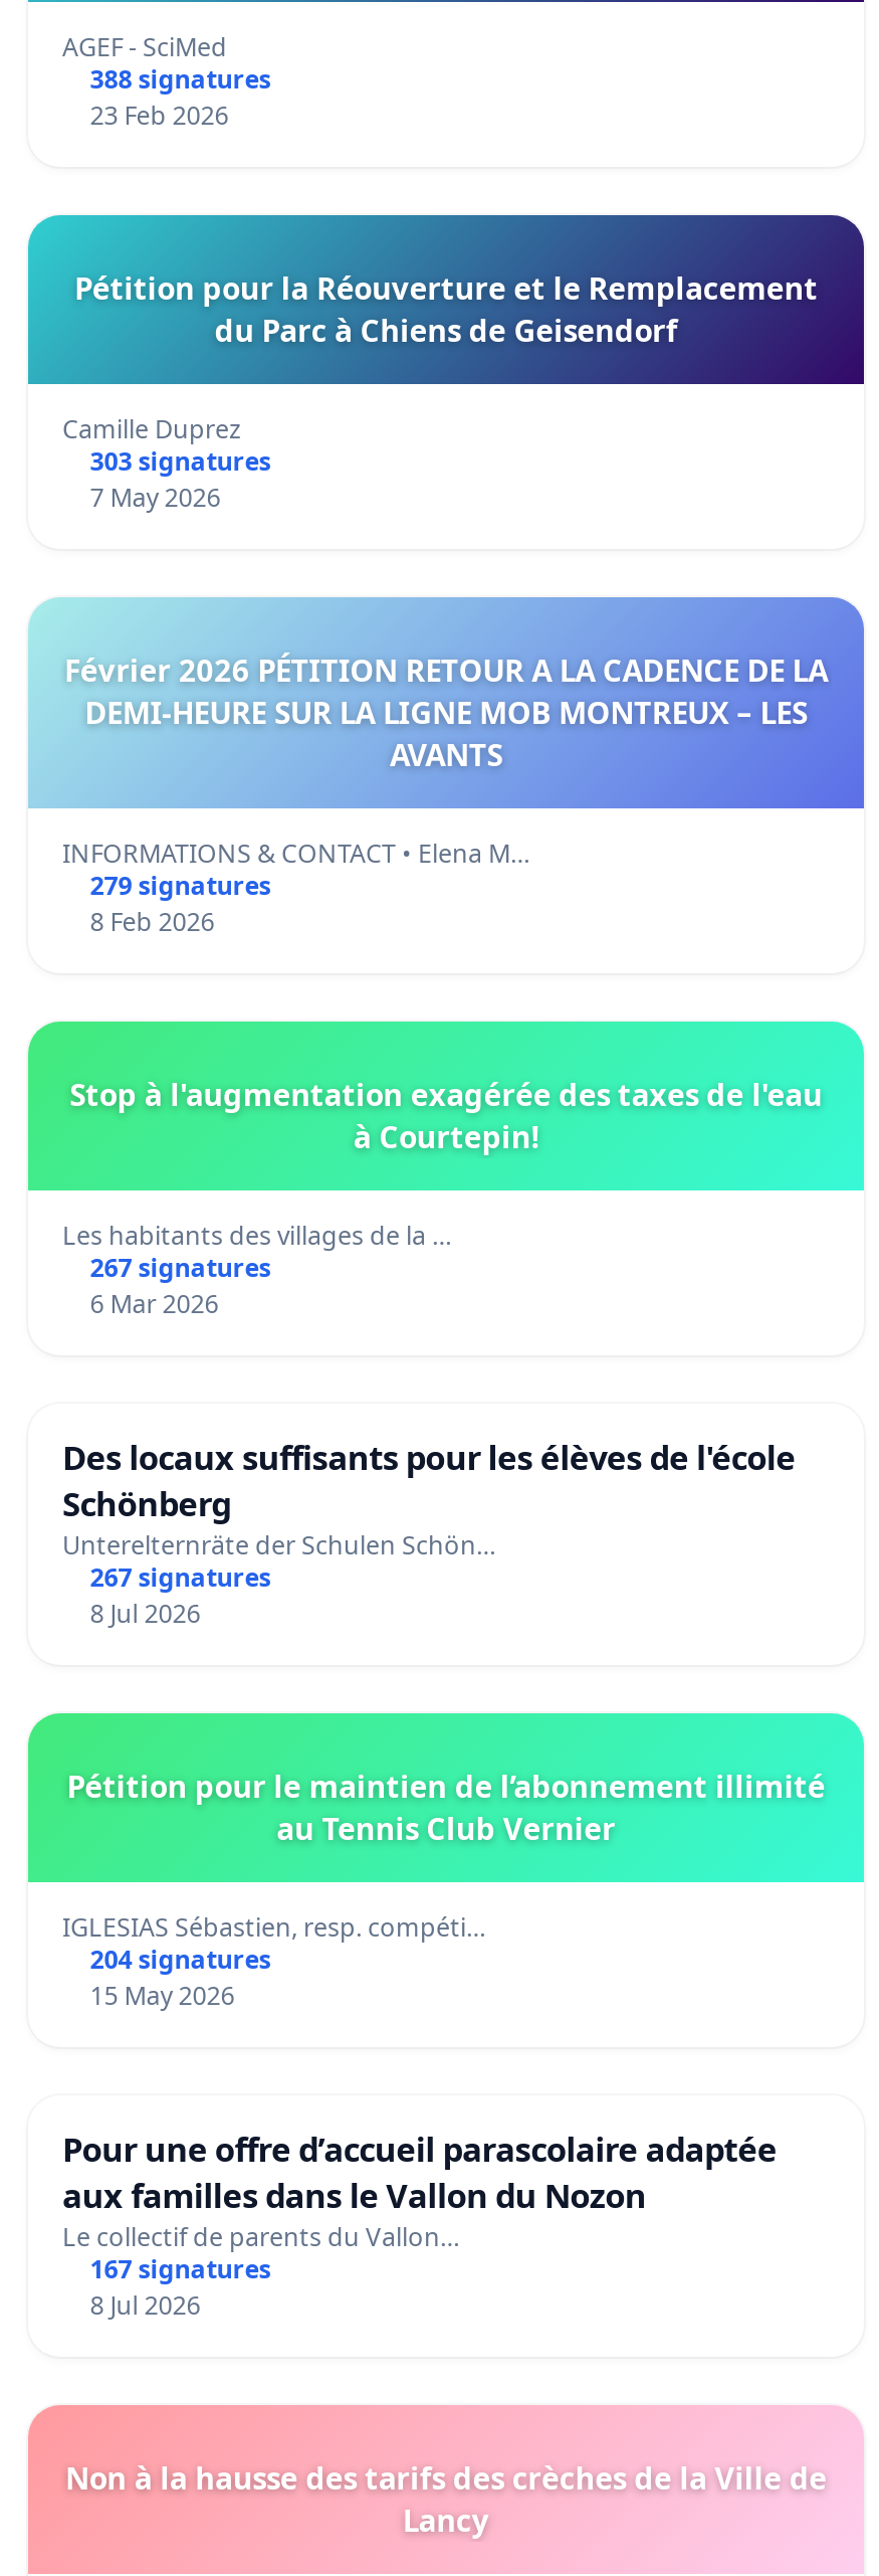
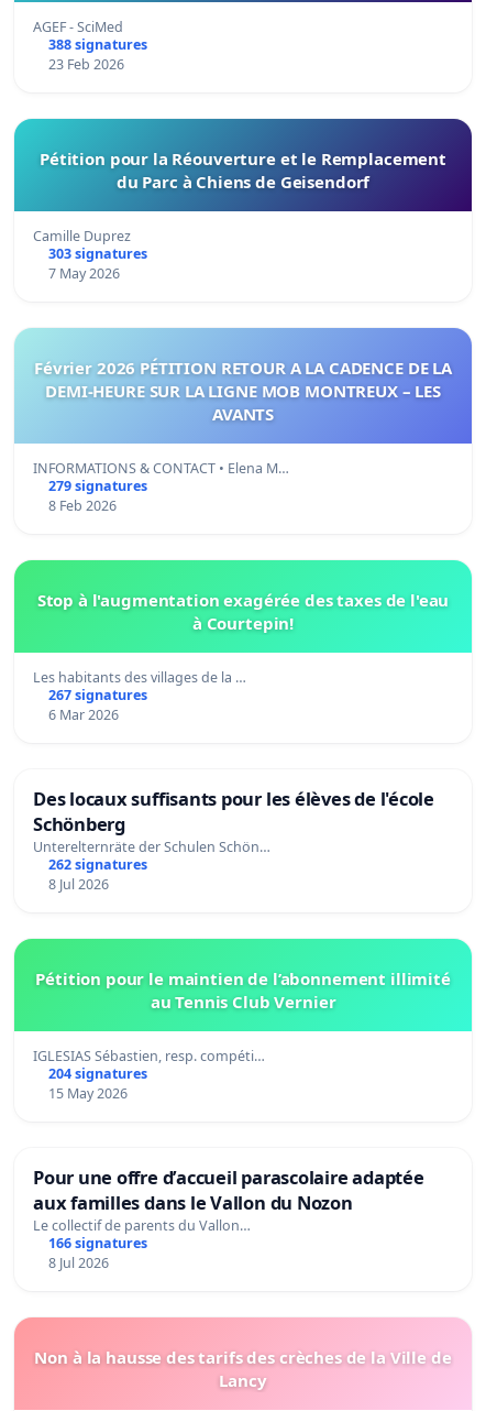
- 267 signatures
+ 262 signatures

- 167 signatures
+ 166 signatures
